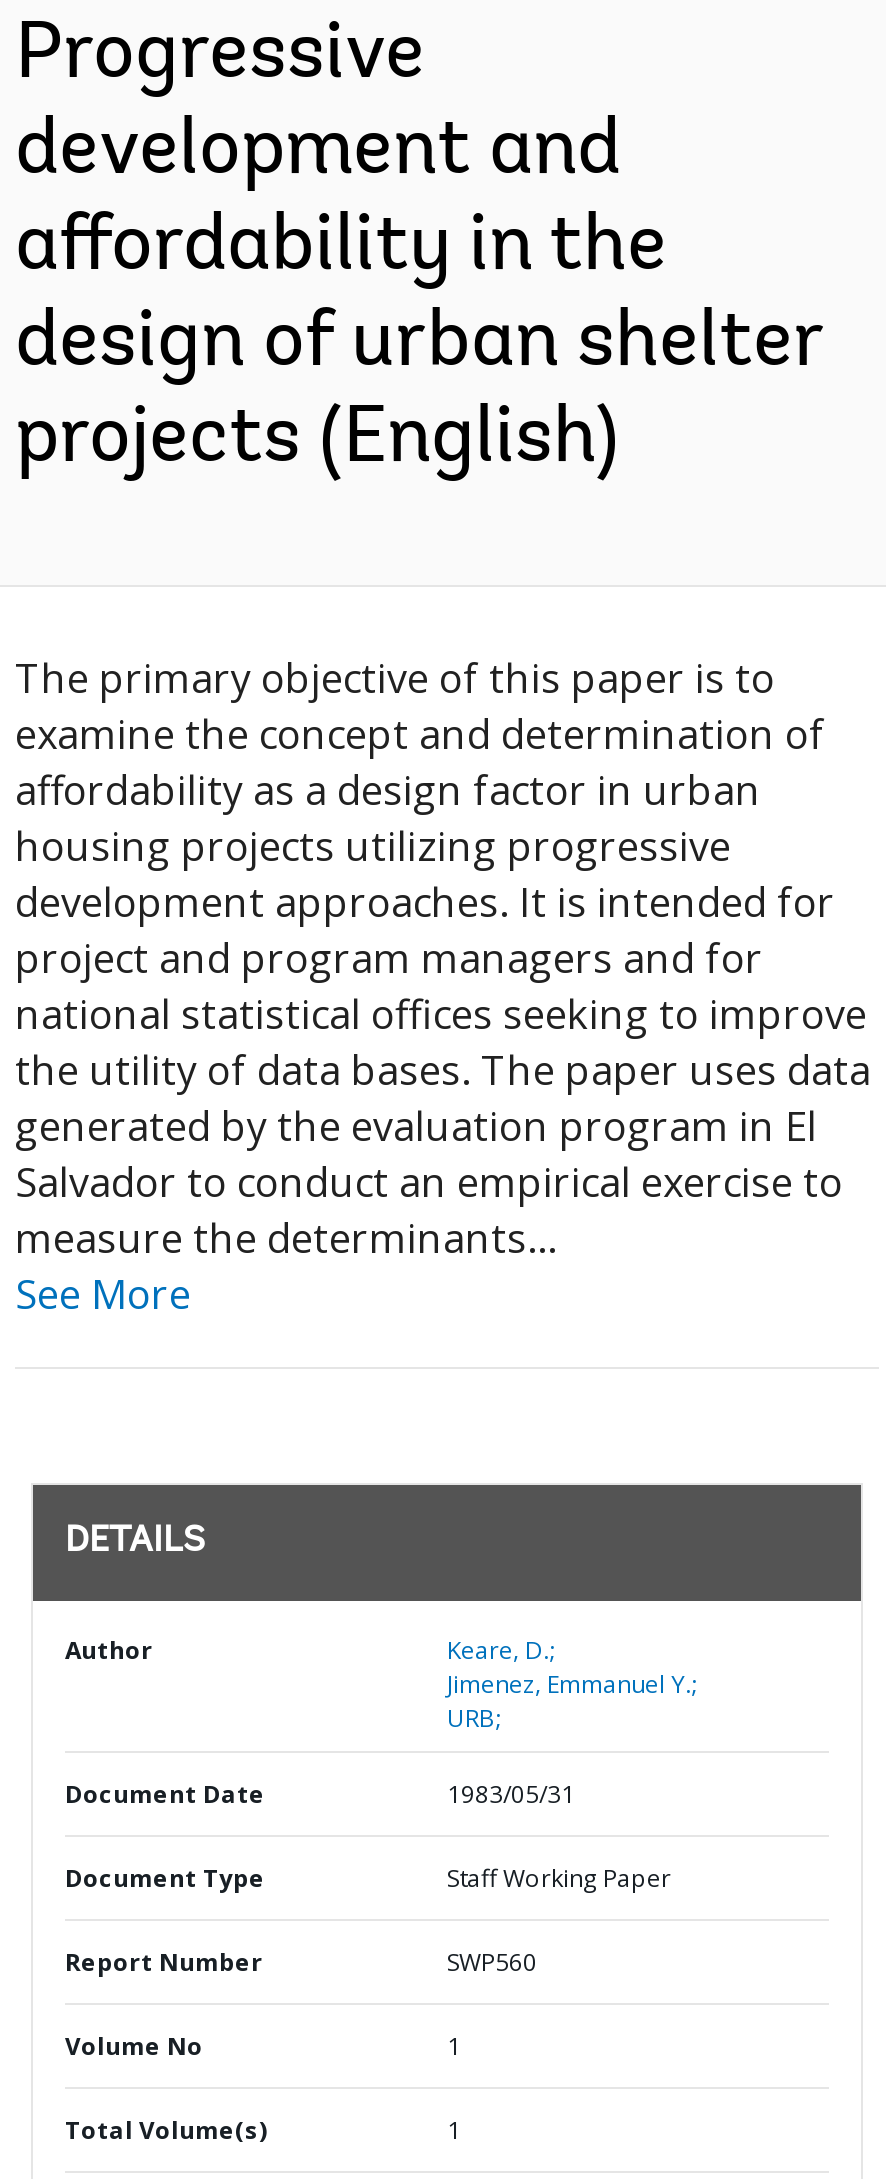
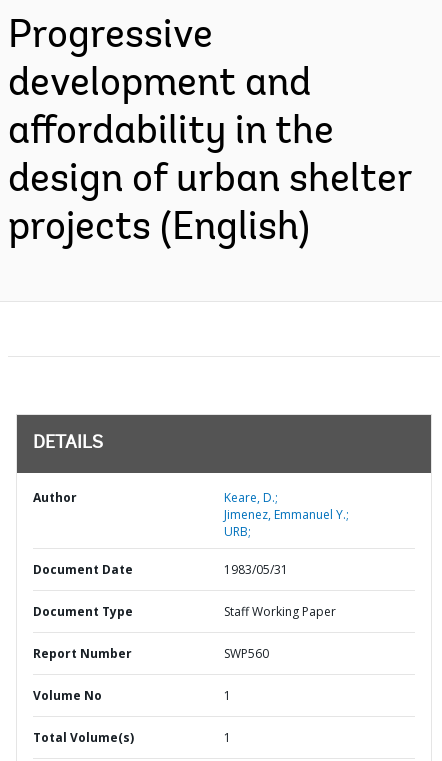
- The primary objective of this paper is to
- examine the concept and determination of
- affordability as a design factor in urban
- housing projects utilizing progressive
- development approaches. It is intended for
- project and program managers and for
- national statistical offices seeking to improve
- the utility of data bases. The paper uses data
- generated by the evaluation program in El
- Salvador to conduct an empirical exercise to
- measure the determinants...
- See More
